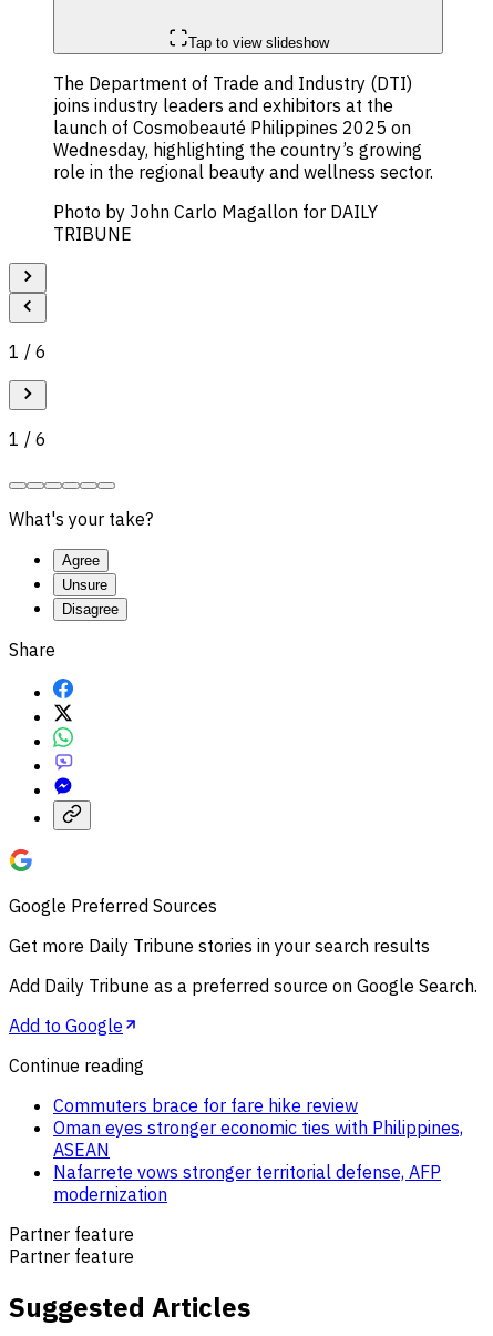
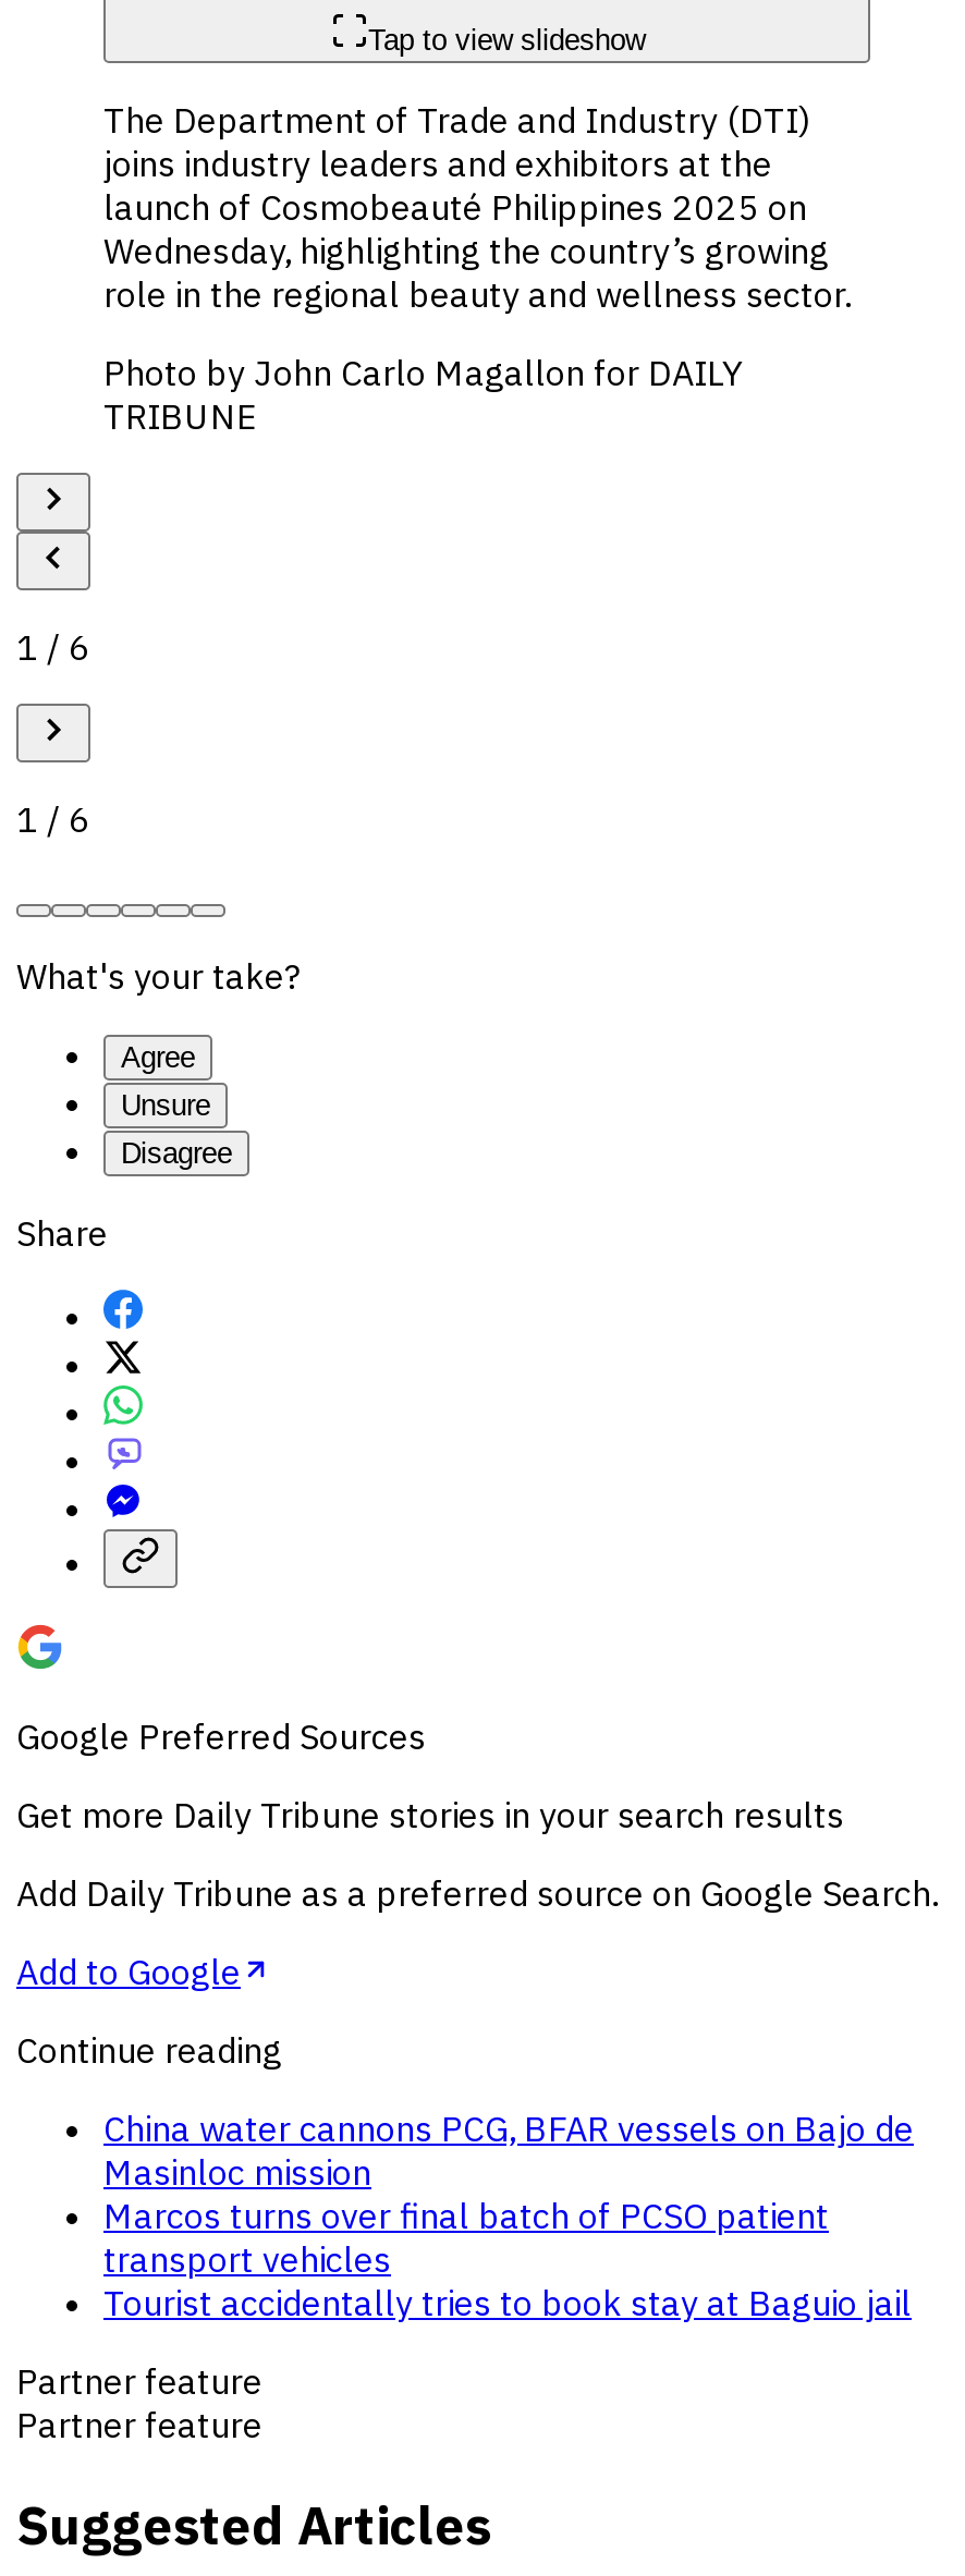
- Commuters brace for fare hike review
- Oman eyes stronger economic ties with Philippines,
- ASEAN
- Nafarrete vows stronger territorial defense, AFP
- modernization
+ China water cannons PCG, BFAR vessels on Bajo de
+ Masinloc mission
+ Marcos turns over final batch of PCSO patient
+ transport vehicles
+ Tourist accidentally tries to book stay at Baguio jail
